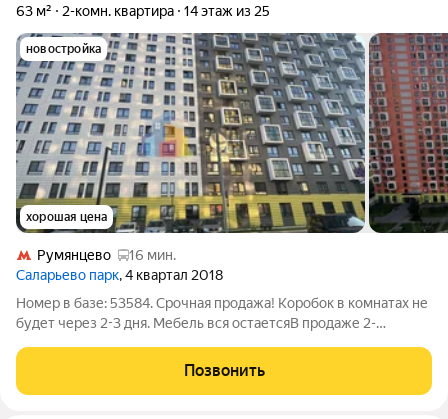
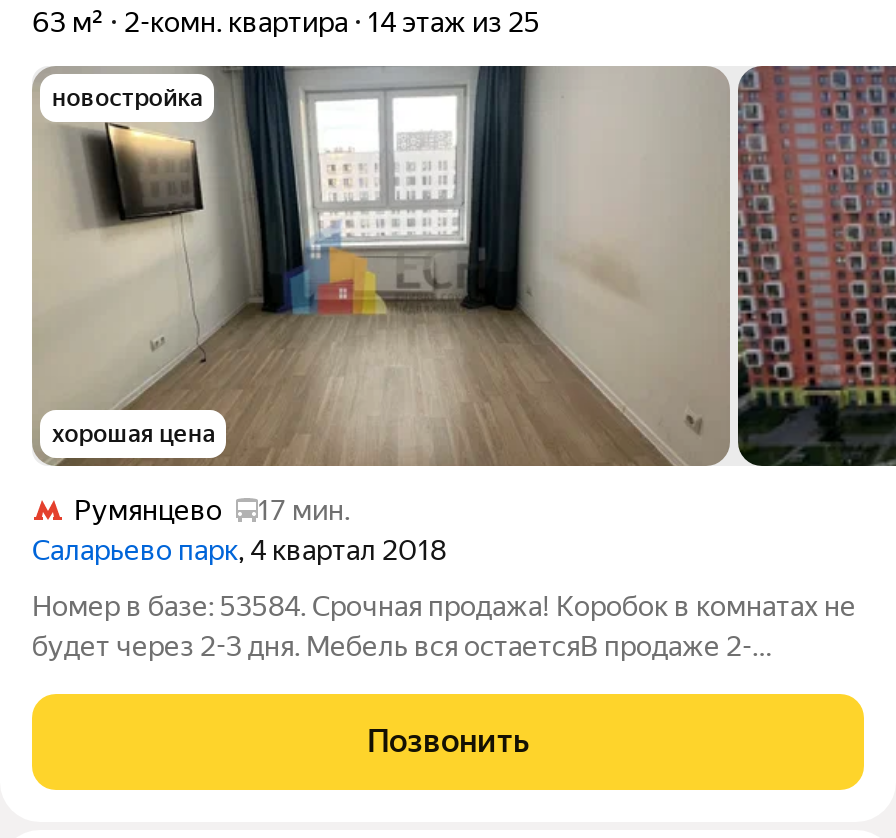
- [image]
- Румянцево 16 мин.
+ [image]
+ Румянцево 17 мин.
